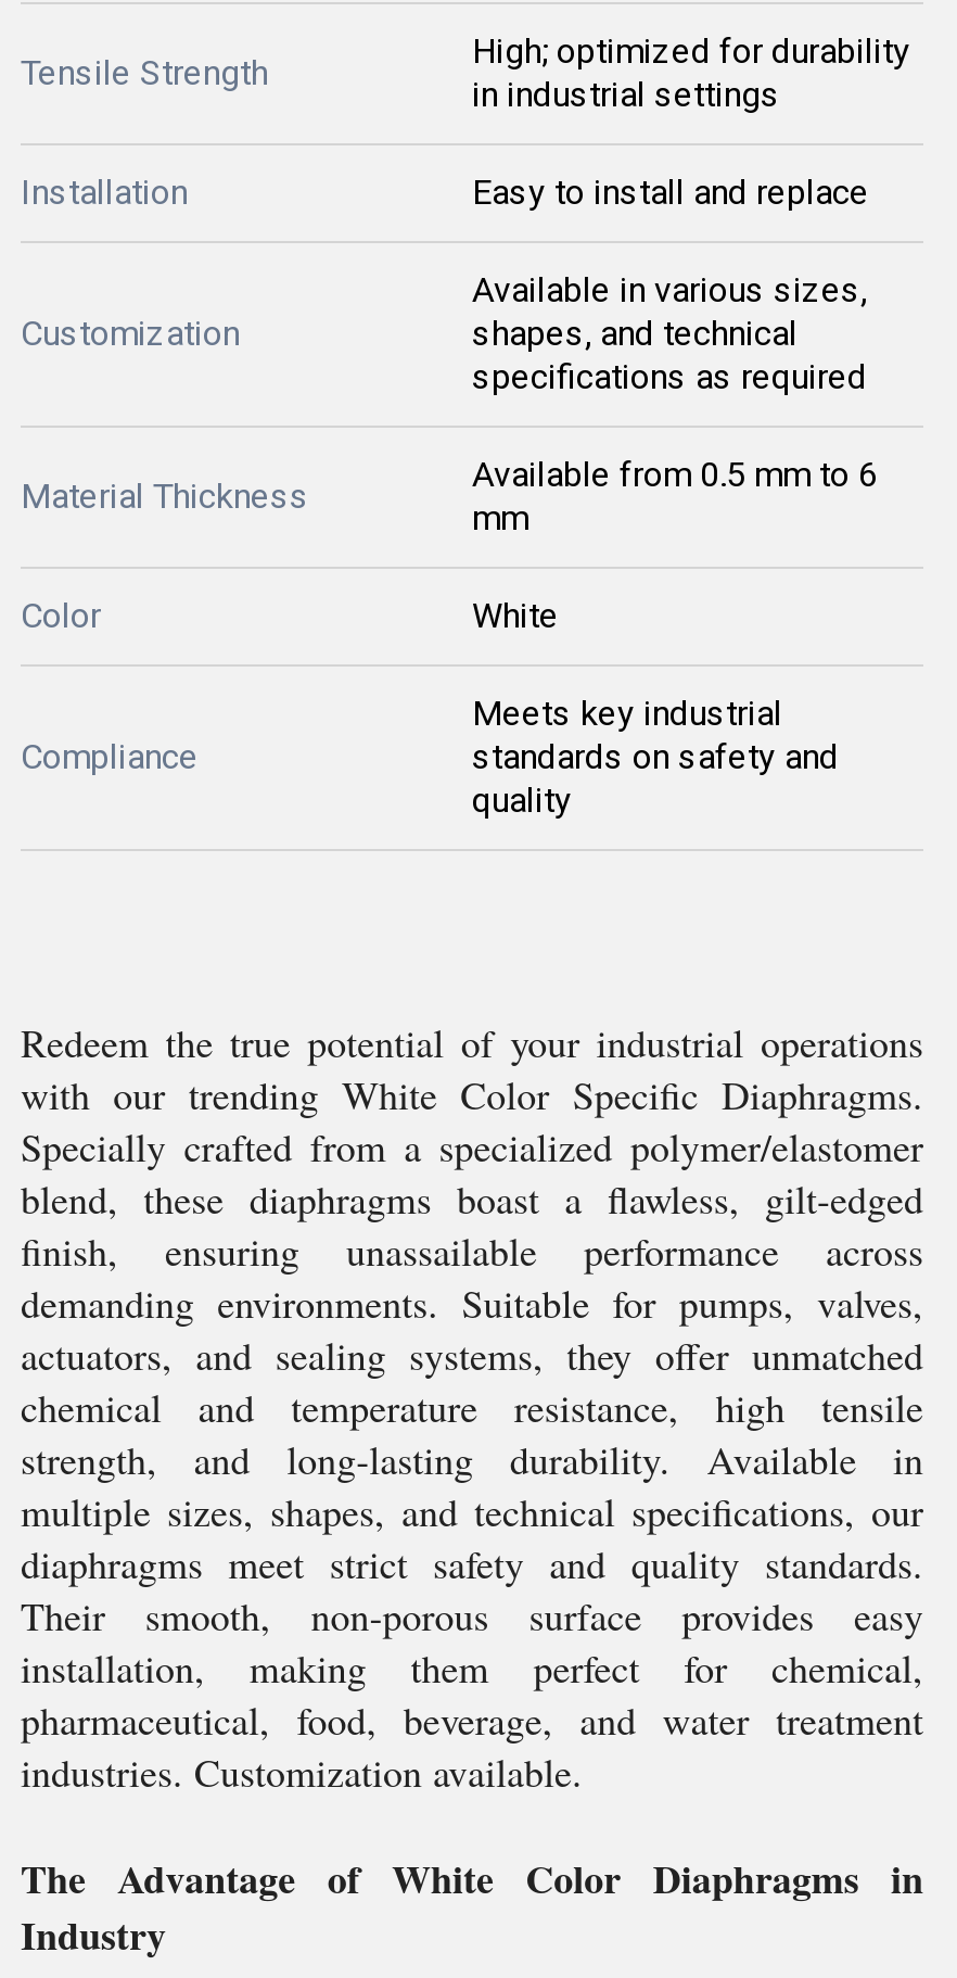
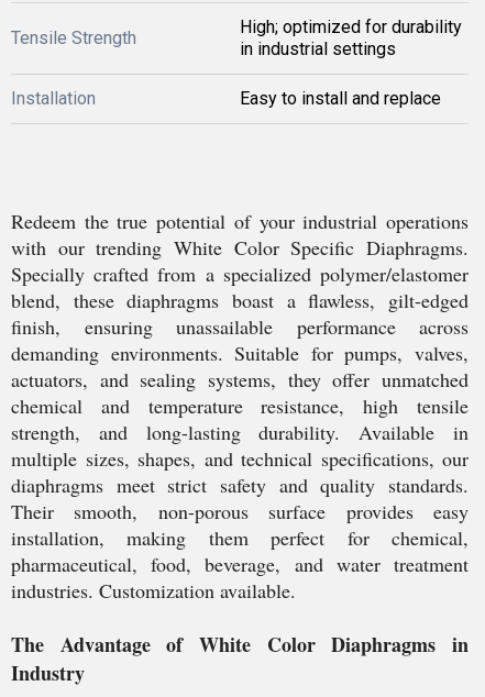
- Available in various sizes,
- shapes, and technical
- specifications as required
- Material Thickness

- Customization

- Available from 0.5 mm to 6
- mm
- Color
- White
- Compliance

- Meets key industrial
- standards on safety and
- quality
